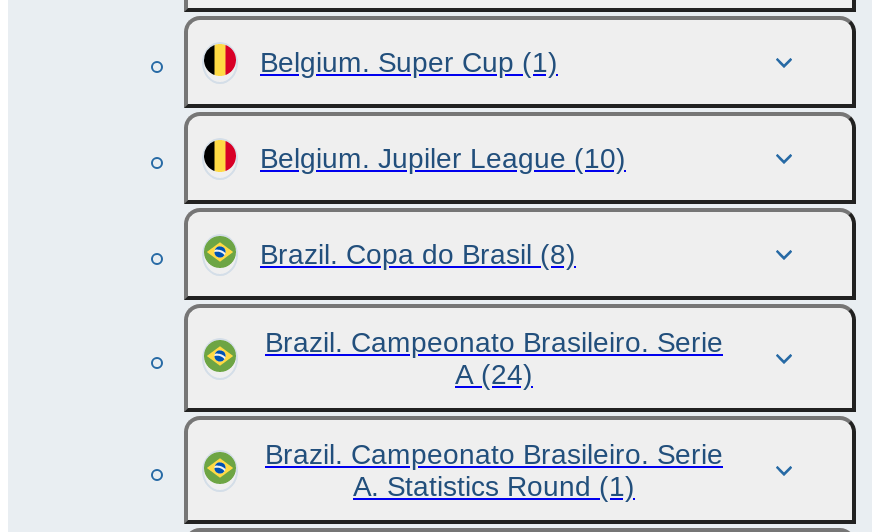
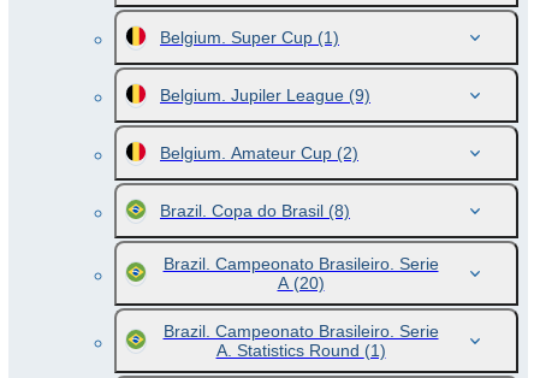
- Belgium. Jupiler League (10)
+ Belgium. Jupiler League (9)
+ Belgium. Amateur Cup (2)

- A (24)
+ A (20)
